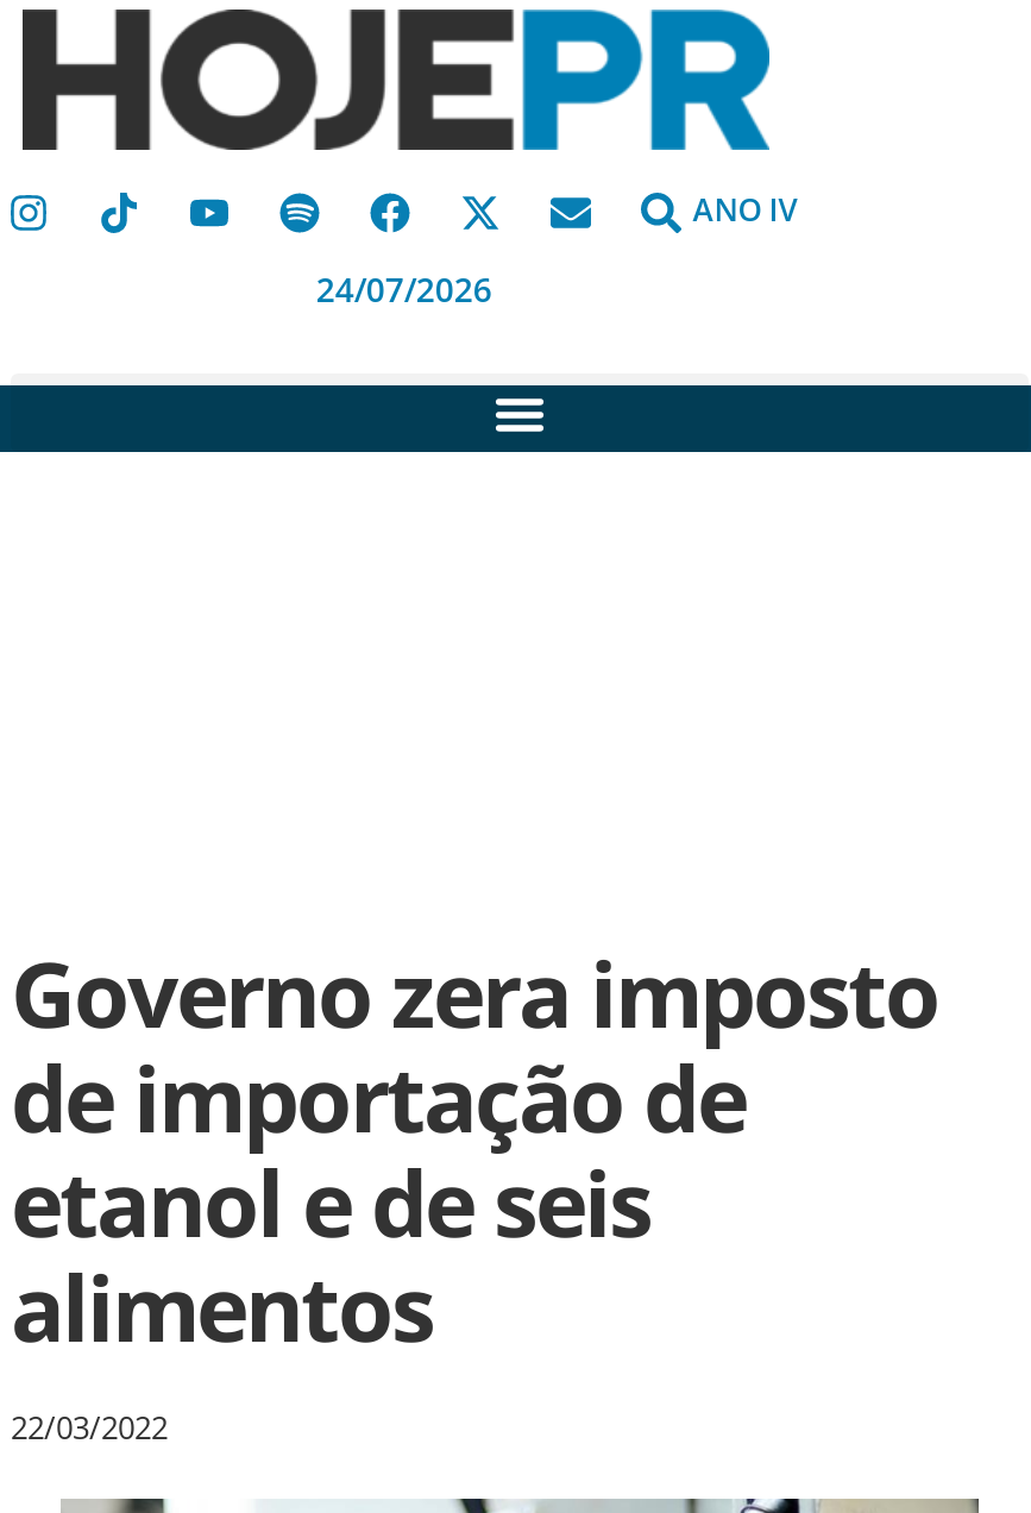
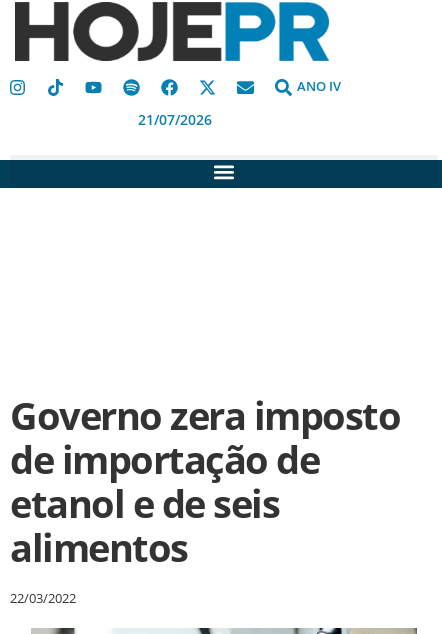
- 24/07/2026
+ 21/07/2026
